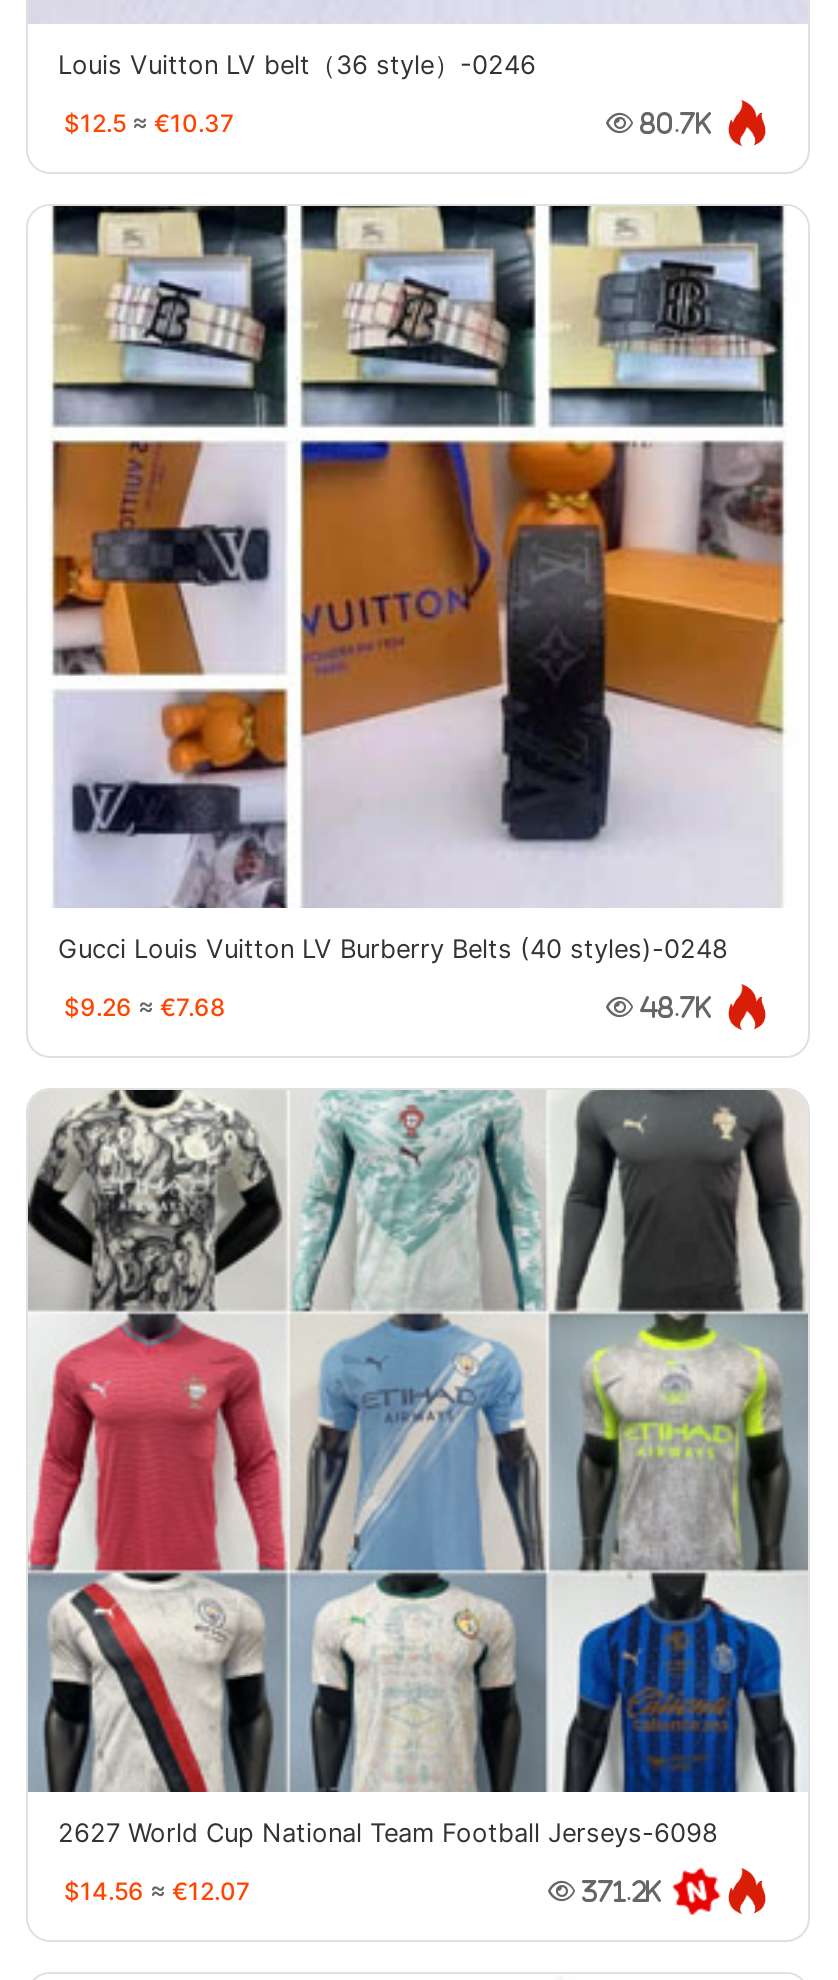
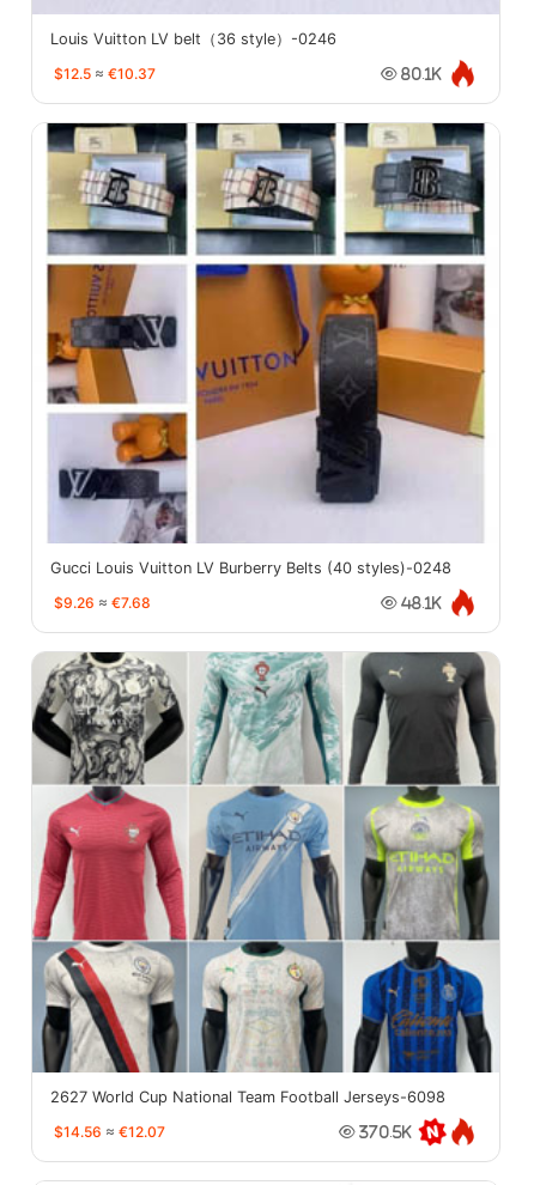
- 80.7K
+ 80.1K

- 48.7K
+ 48.1K

- 371.2K
+ 370.5K
